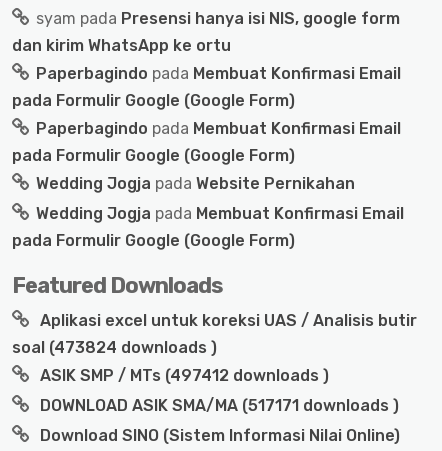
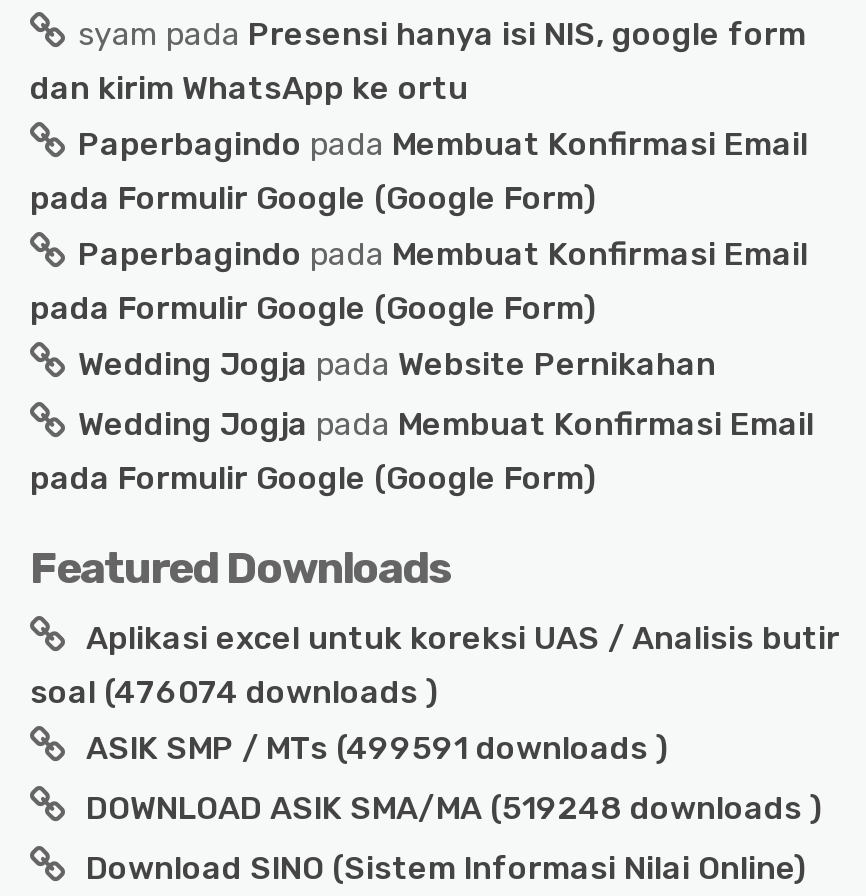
- soal (473824 downloads )
+ soal (476074 downloads )

- ASIK SMP / MTs (497412 downloads )
+ ASIK SMP / MTs (499591 downloads )

- DOWNLOAD ASIK SMA/MA (517171 downloads )
+ DOWNLOAD ASIK SMA/MA (519248 downloads )
